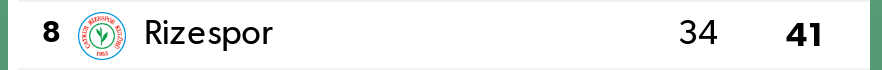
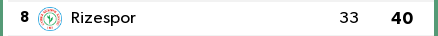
- 34
+ 33

- 41
+ 40
